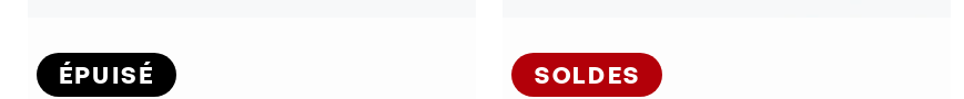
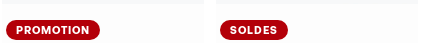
- ÉPUISÉ
+ PROMOTION
